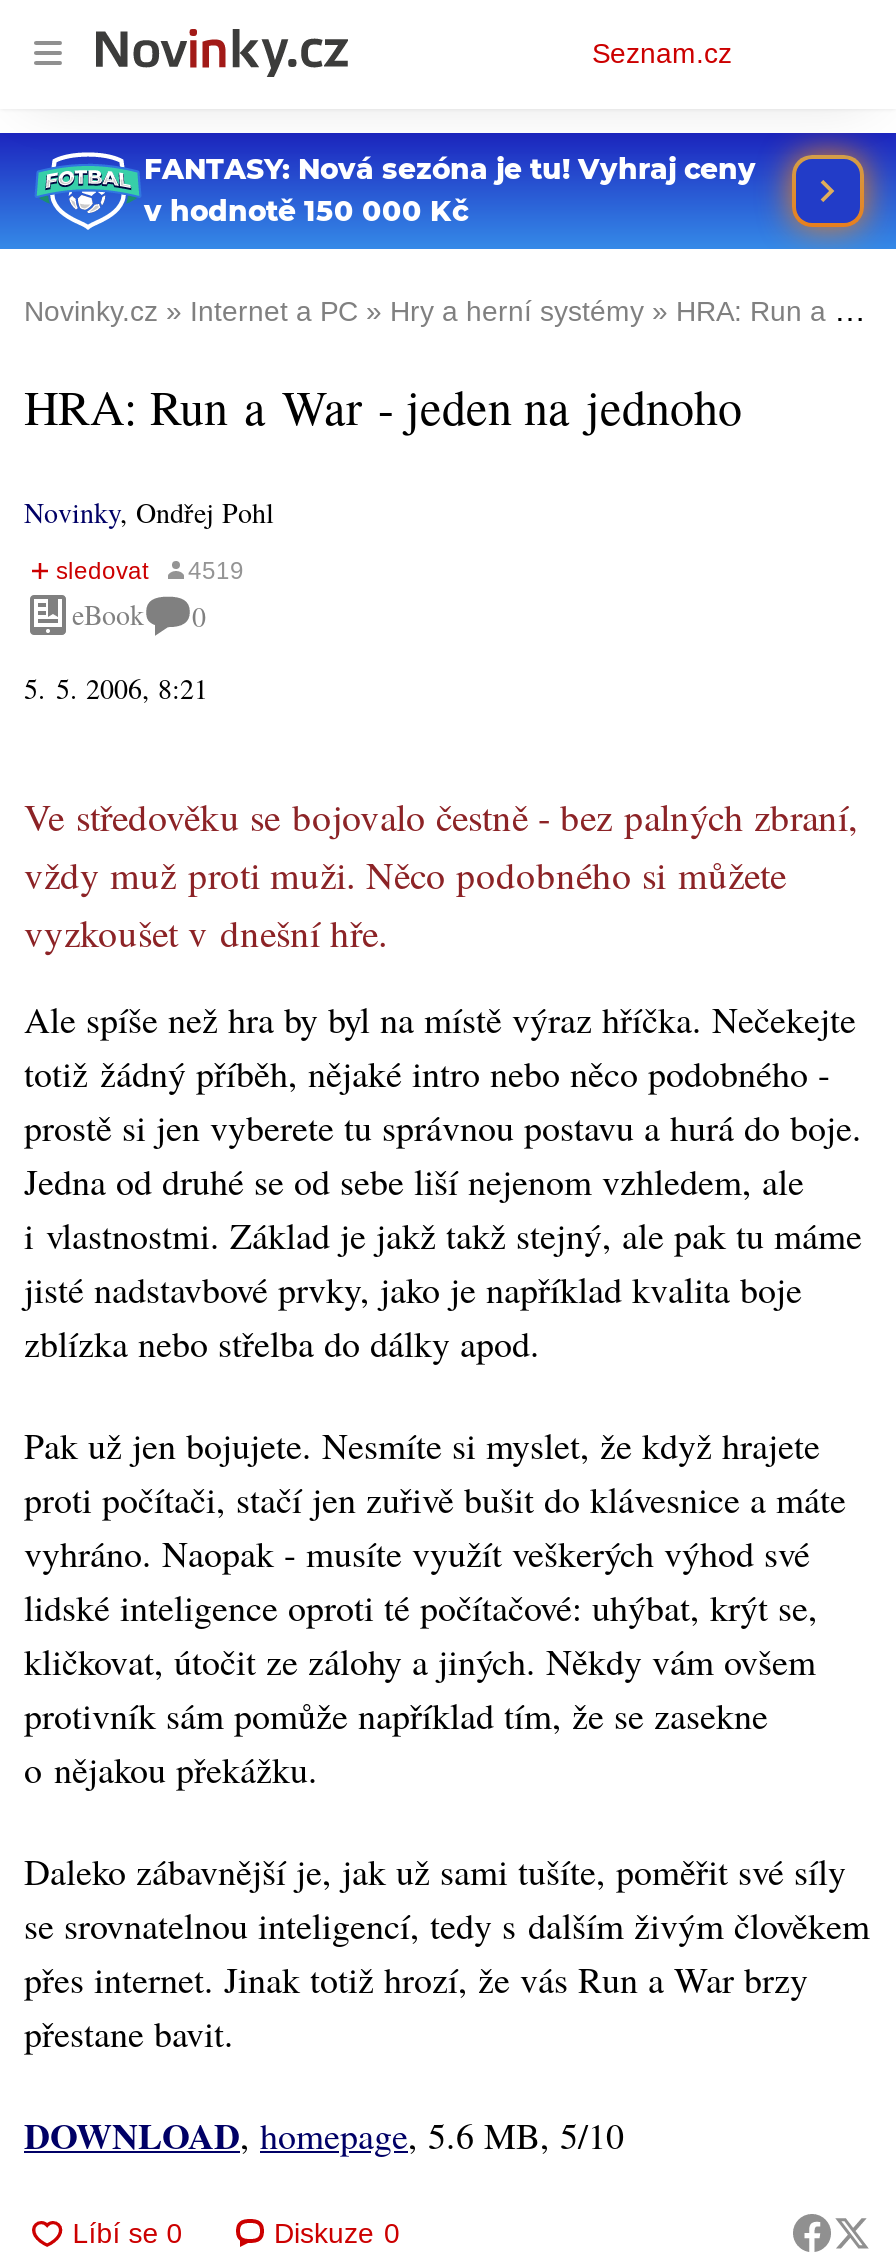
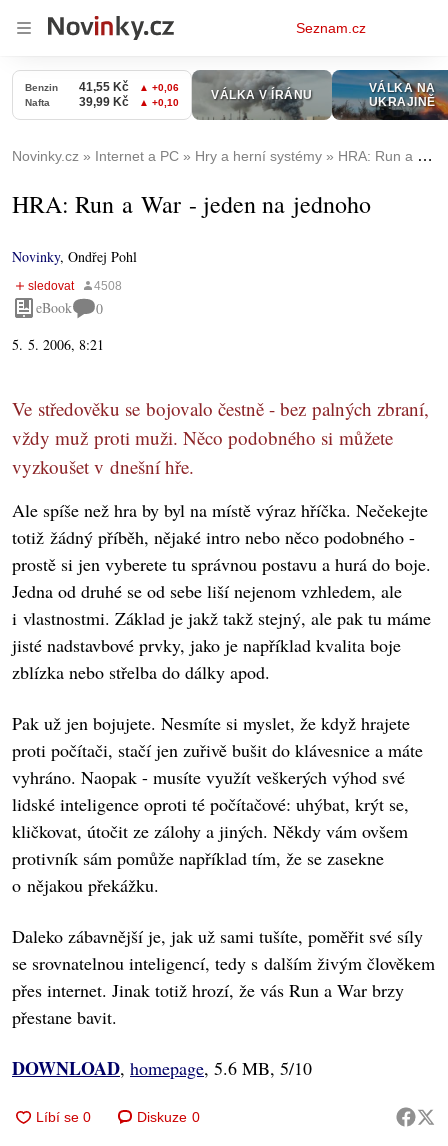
- [image]
+ [image]
